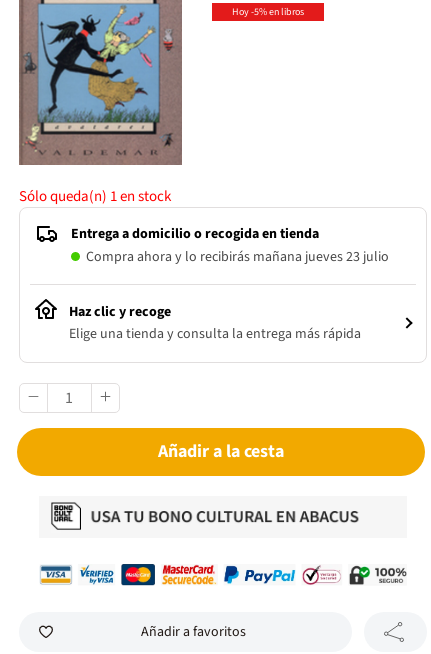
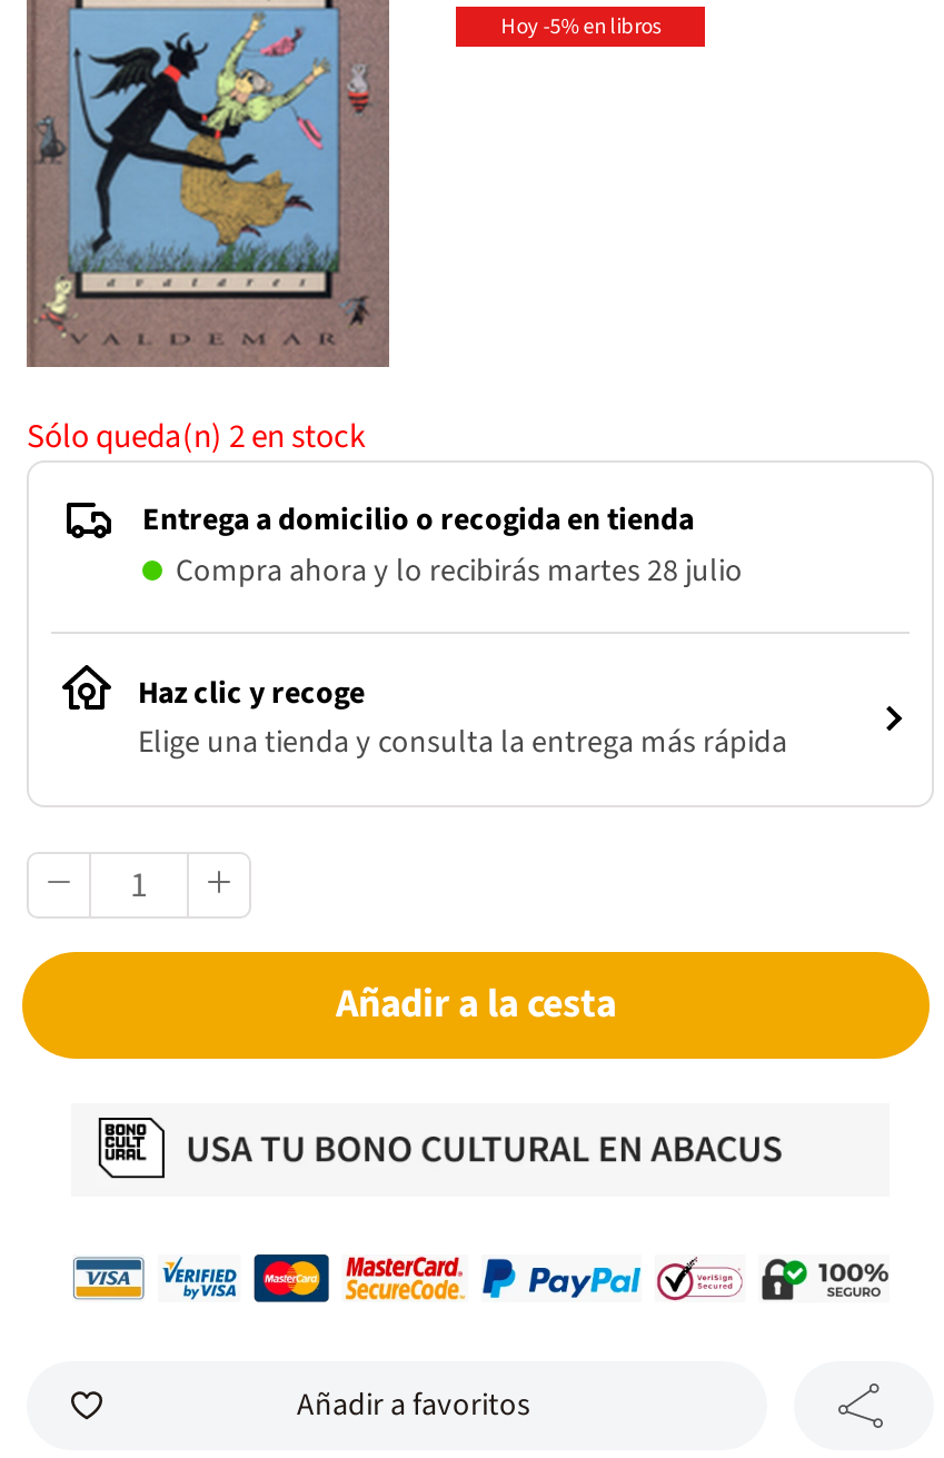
- Sólo queda(n) 1en stock
+ Sólo queda(n) 2en stock

- Compra ahora y lo recibirás mañana jueves 23 julio
+ Compra ahora y lo recibirás martes 28 julio
